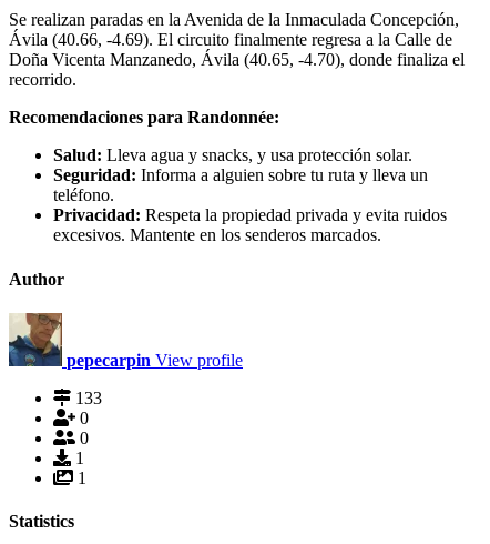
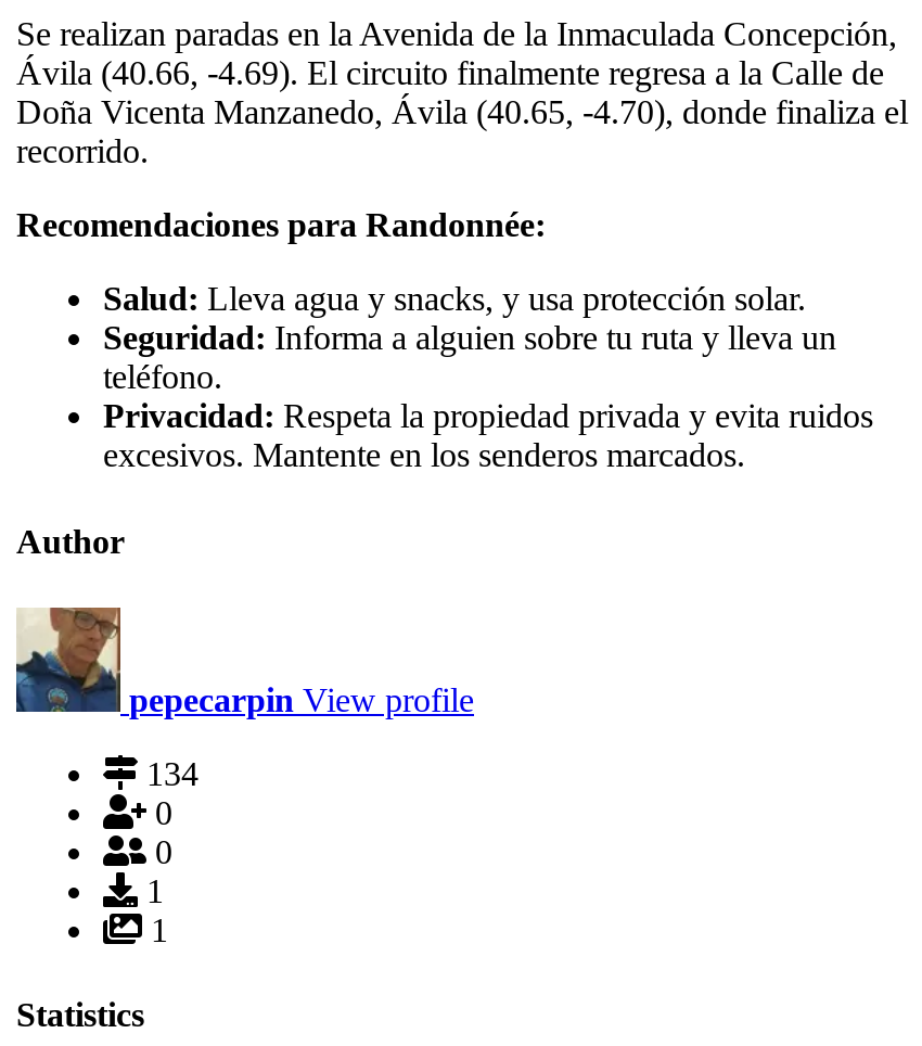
- 133
+ 134
